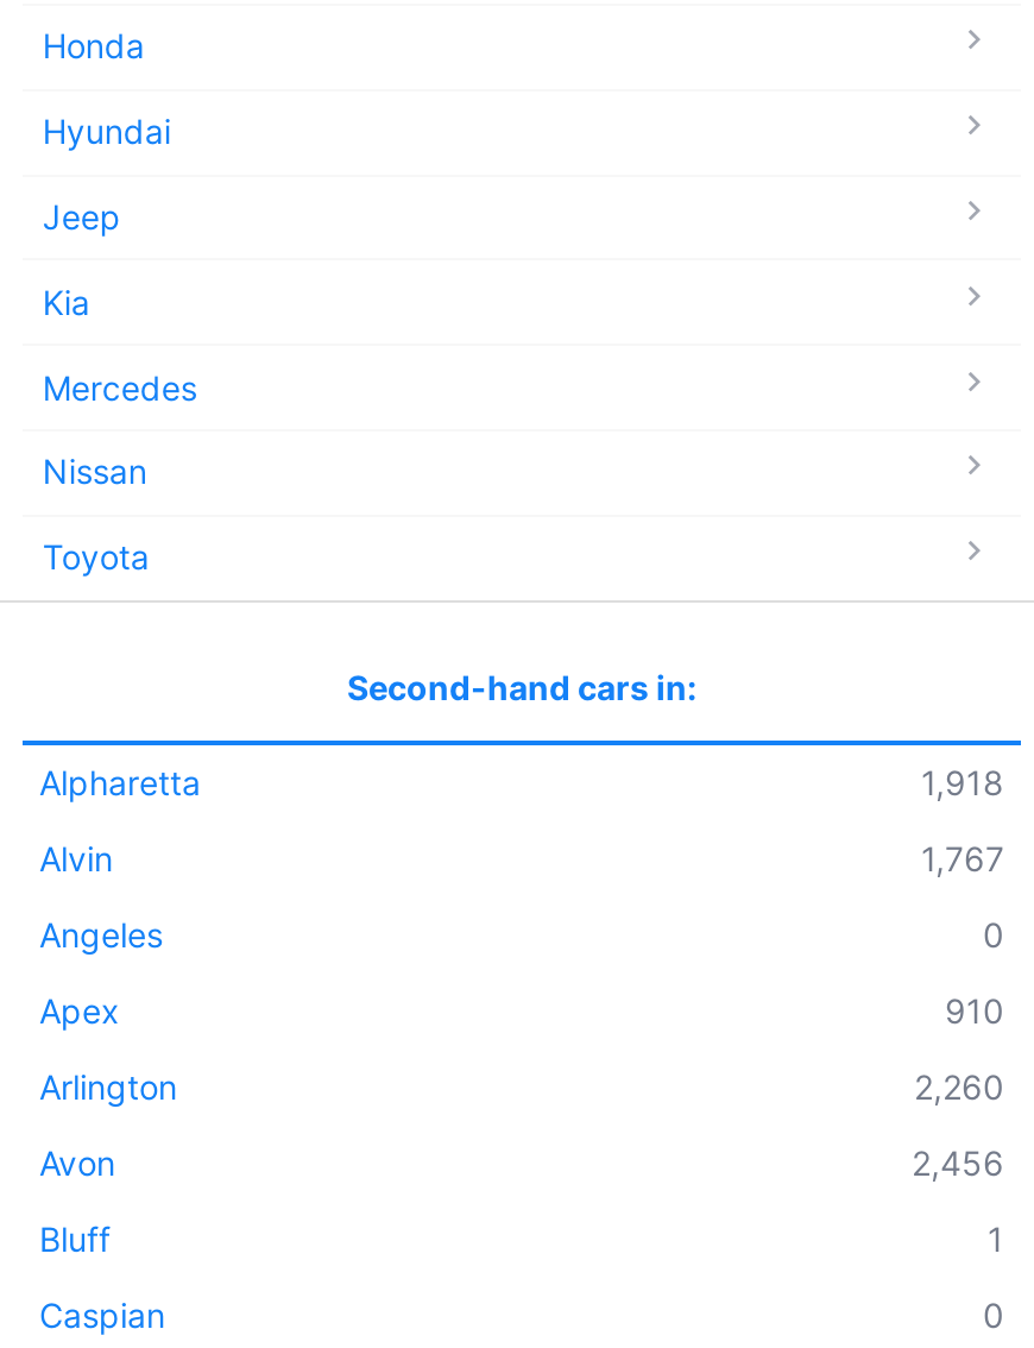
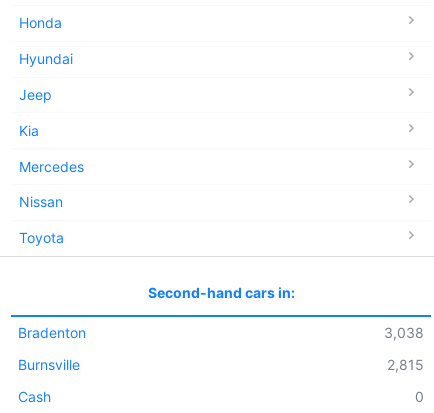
- Alpharetta
- 1,918
- Alvin
- 1,767
- Angeles
- 0
- Apex
- 910
- Arlington
- 2,260
- Avon
- 2,456
- Bluff
- 1
- Caspian
+ Bradenton
+ 3,038
+ Burnsville
+ 2,815
+ Cash
